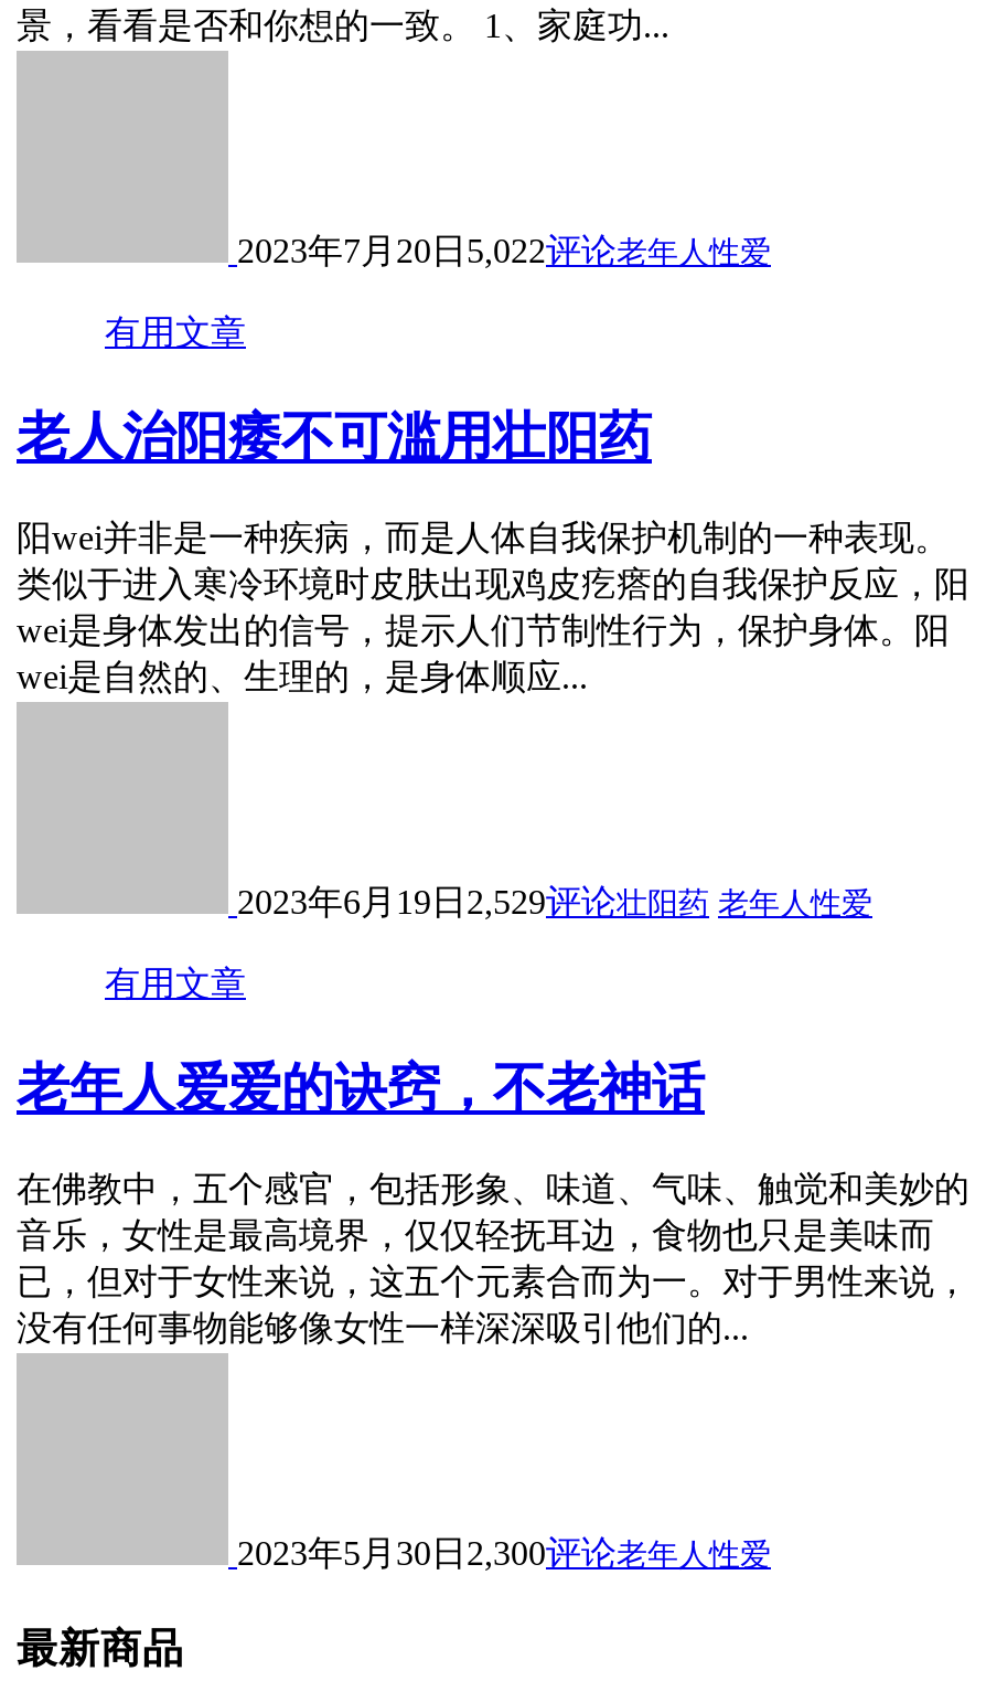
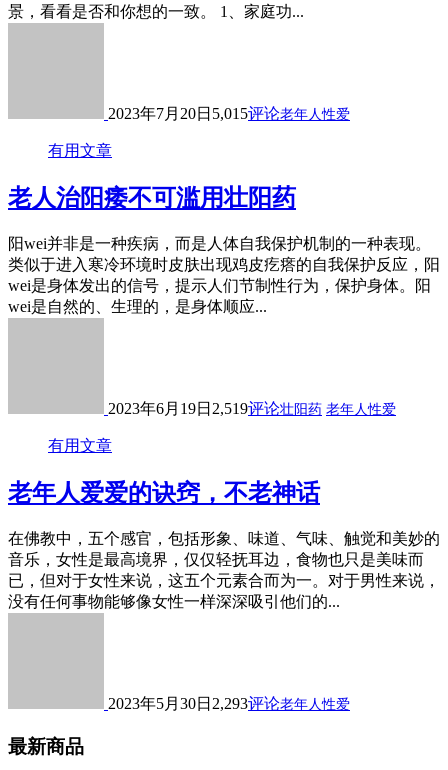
- 2023年7月20日5,022评论老年人性爱
+ 2023年7月20日5,015评论老年人性爱

- 2023年6月19日2,529评论壮阳药 老年人性爱
+ 2023年6月19日2,519评论壮阳药 老年人性爱

- 2023年5月30日2,300评论老年人性爱
+ 2023年5月30日2,293评论老年人性爱
